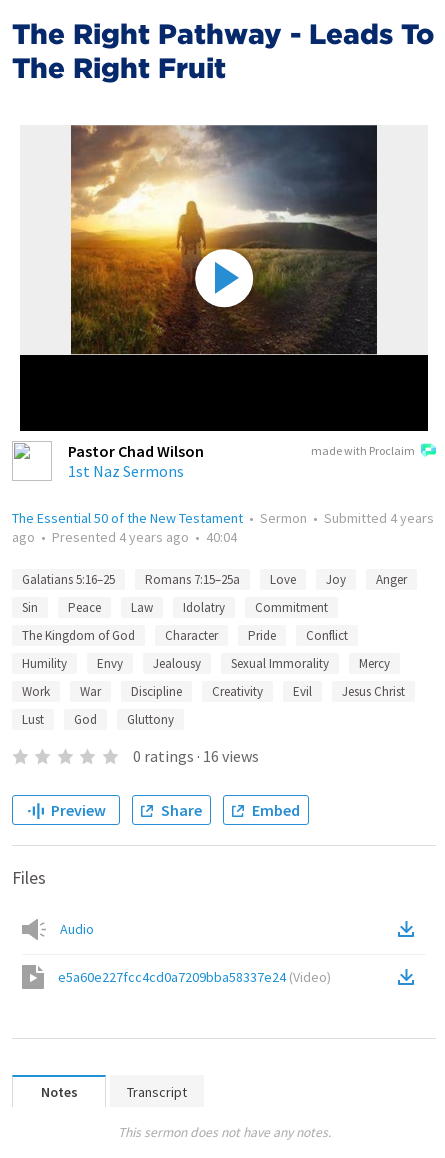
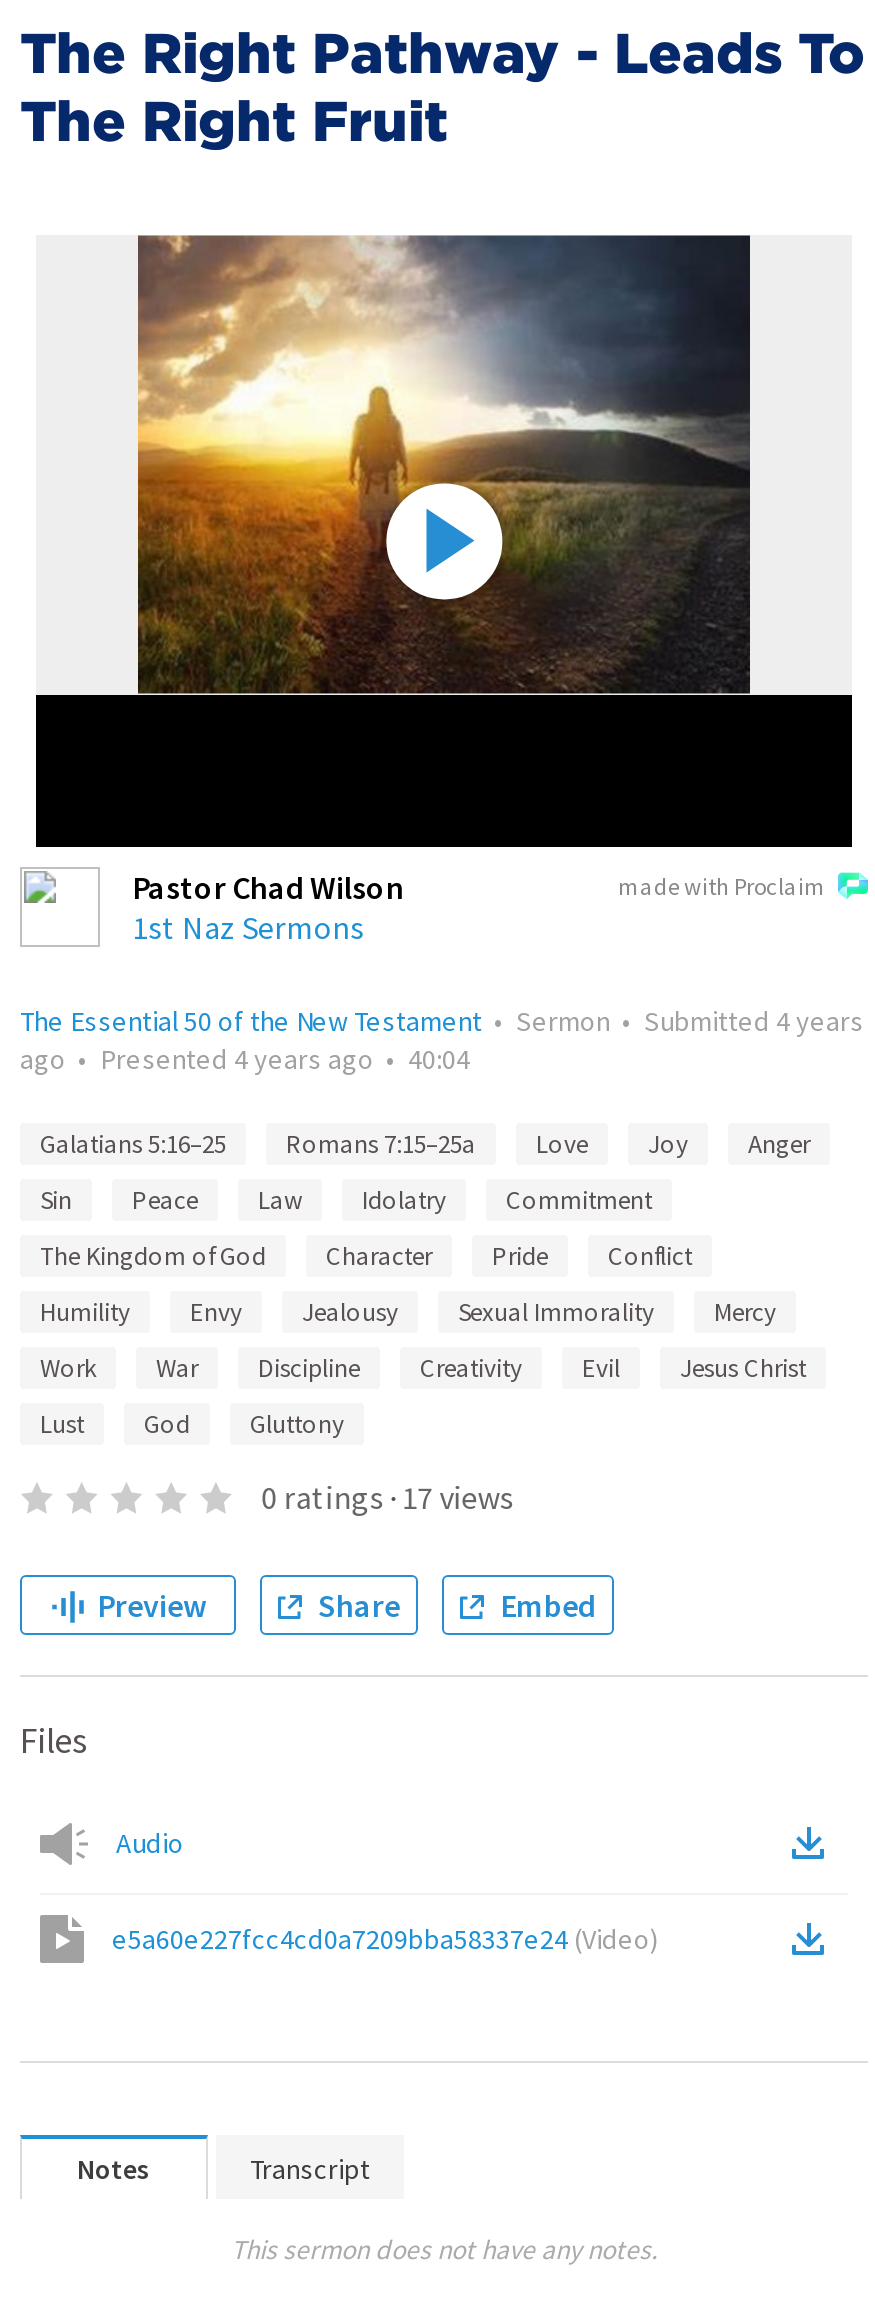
- 0 ratings · 16 views
+ 0 ratings · 17 views
